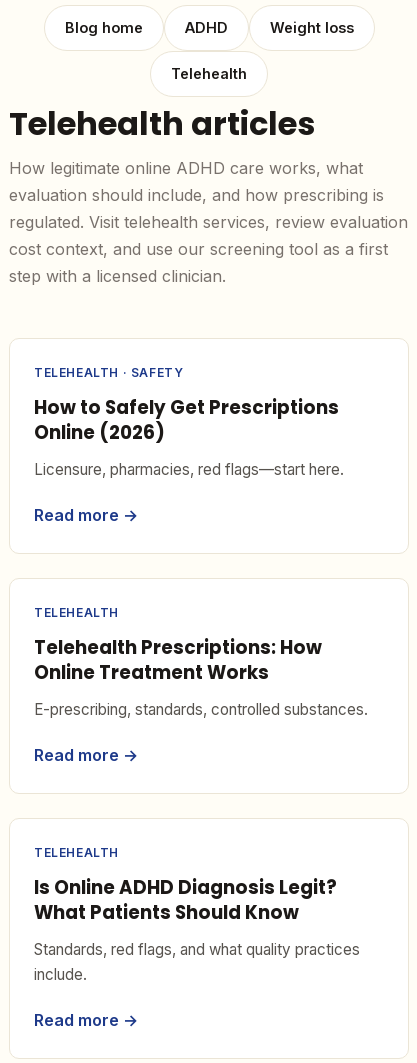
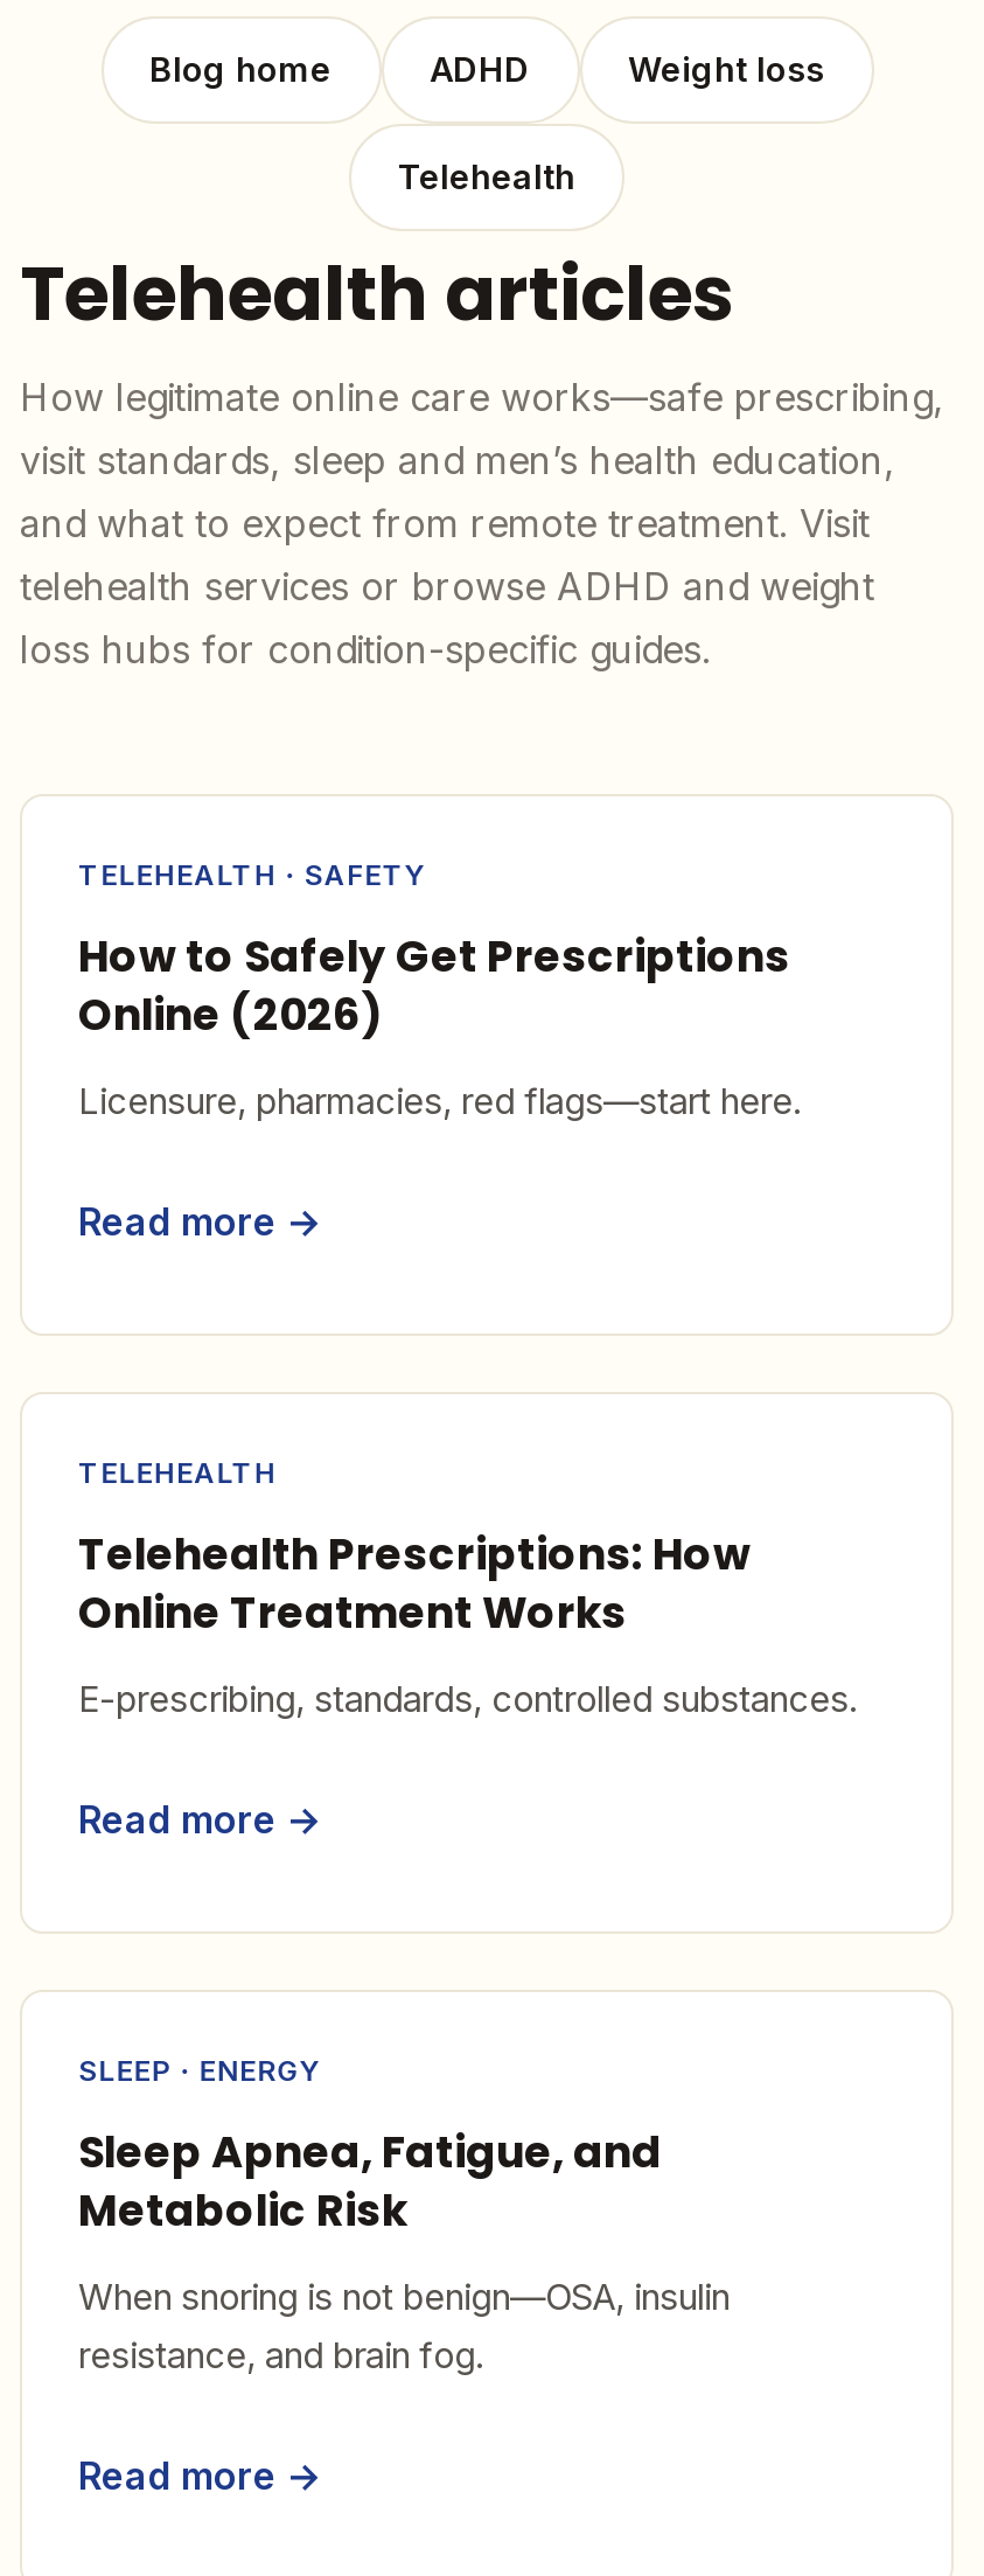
- How legitimate online ADHD care works, what
- evaluation should include, and how prescribing is
- regulated. Visit telehealth services, review evaluation
- cost context, and use our screening tool as a first
- step with a licensed clinician.
+ How legitimate online care works—safe prescribing,
+ visit standards, sleep and men’s health education,
+ and what to expect from remote treatment. Visit
+ telehealth services or browse ADHD and weight
+ loss hubs for condition-specific guides.

- TELEHEALTH
+ SLEEP · ENERGY

- Is Online ADHD Diagnosis Legit?
- What Patients Should Know
+ Sleep Apnea, Fatigue, and
+ Metabolic Risk

- Standards, red flags, and what quality practices
- include.
+ When snoring is not benign—OSA, insulin
+ resistance, and brain fog.
